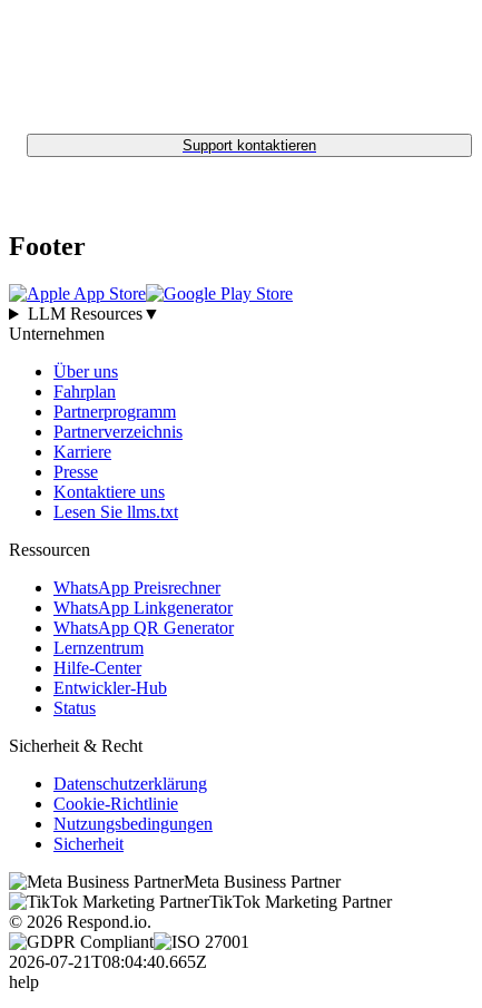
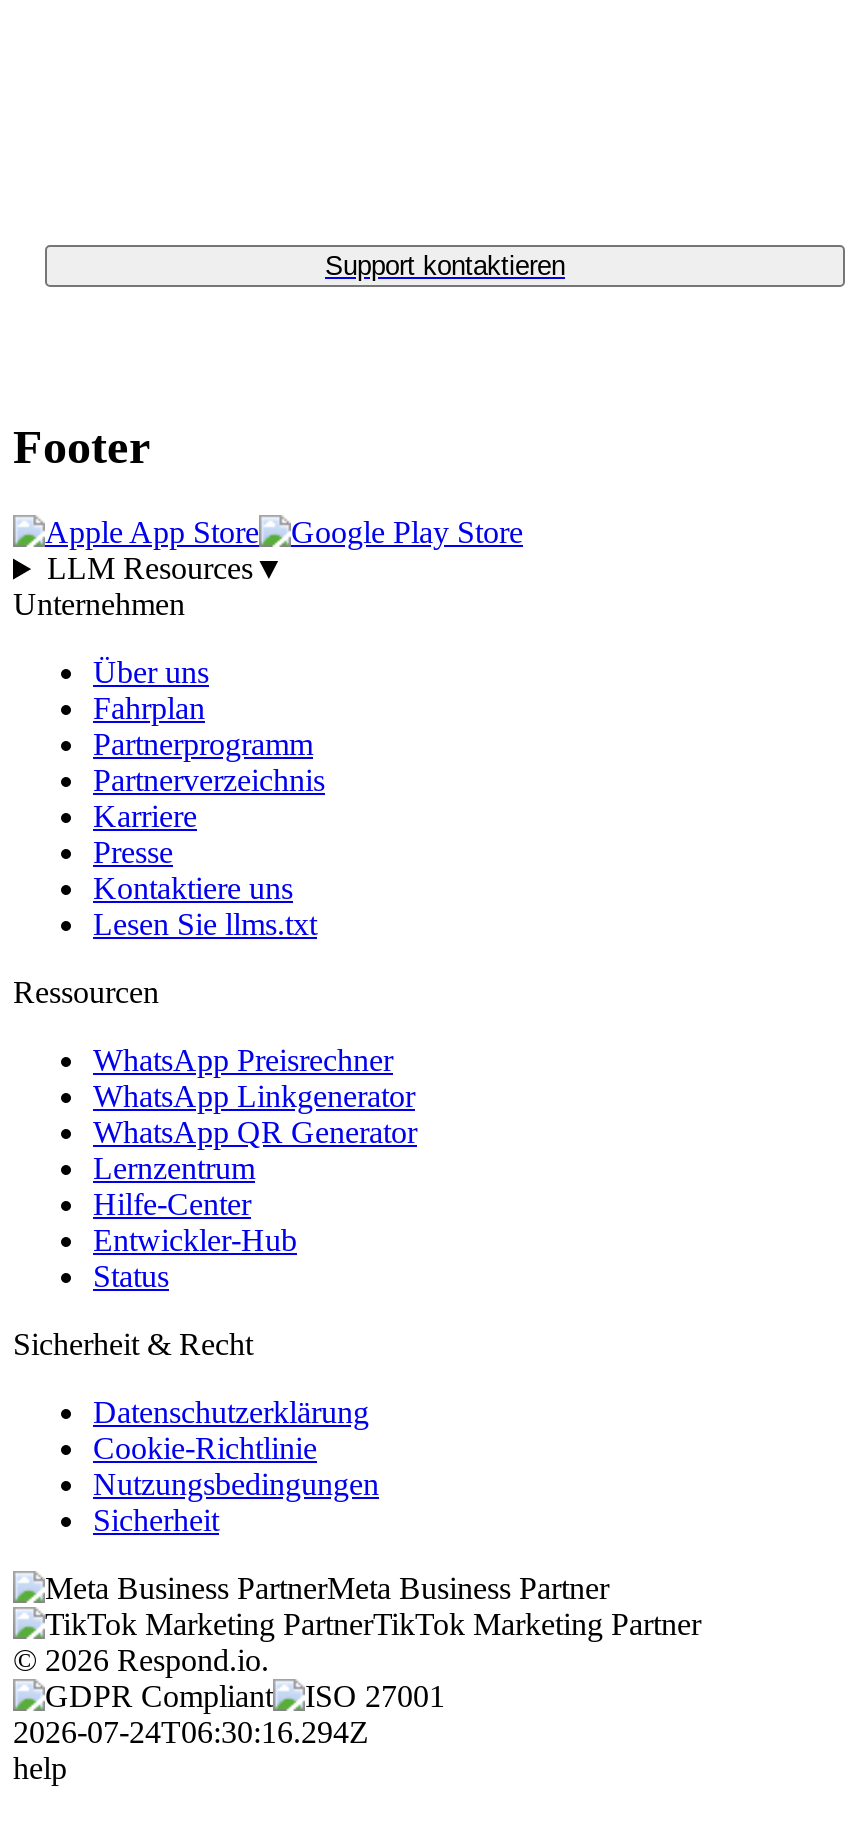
- 2026-07-21T08:04:40.665Z
+ 2026-07-24T06:30:16.294Z
